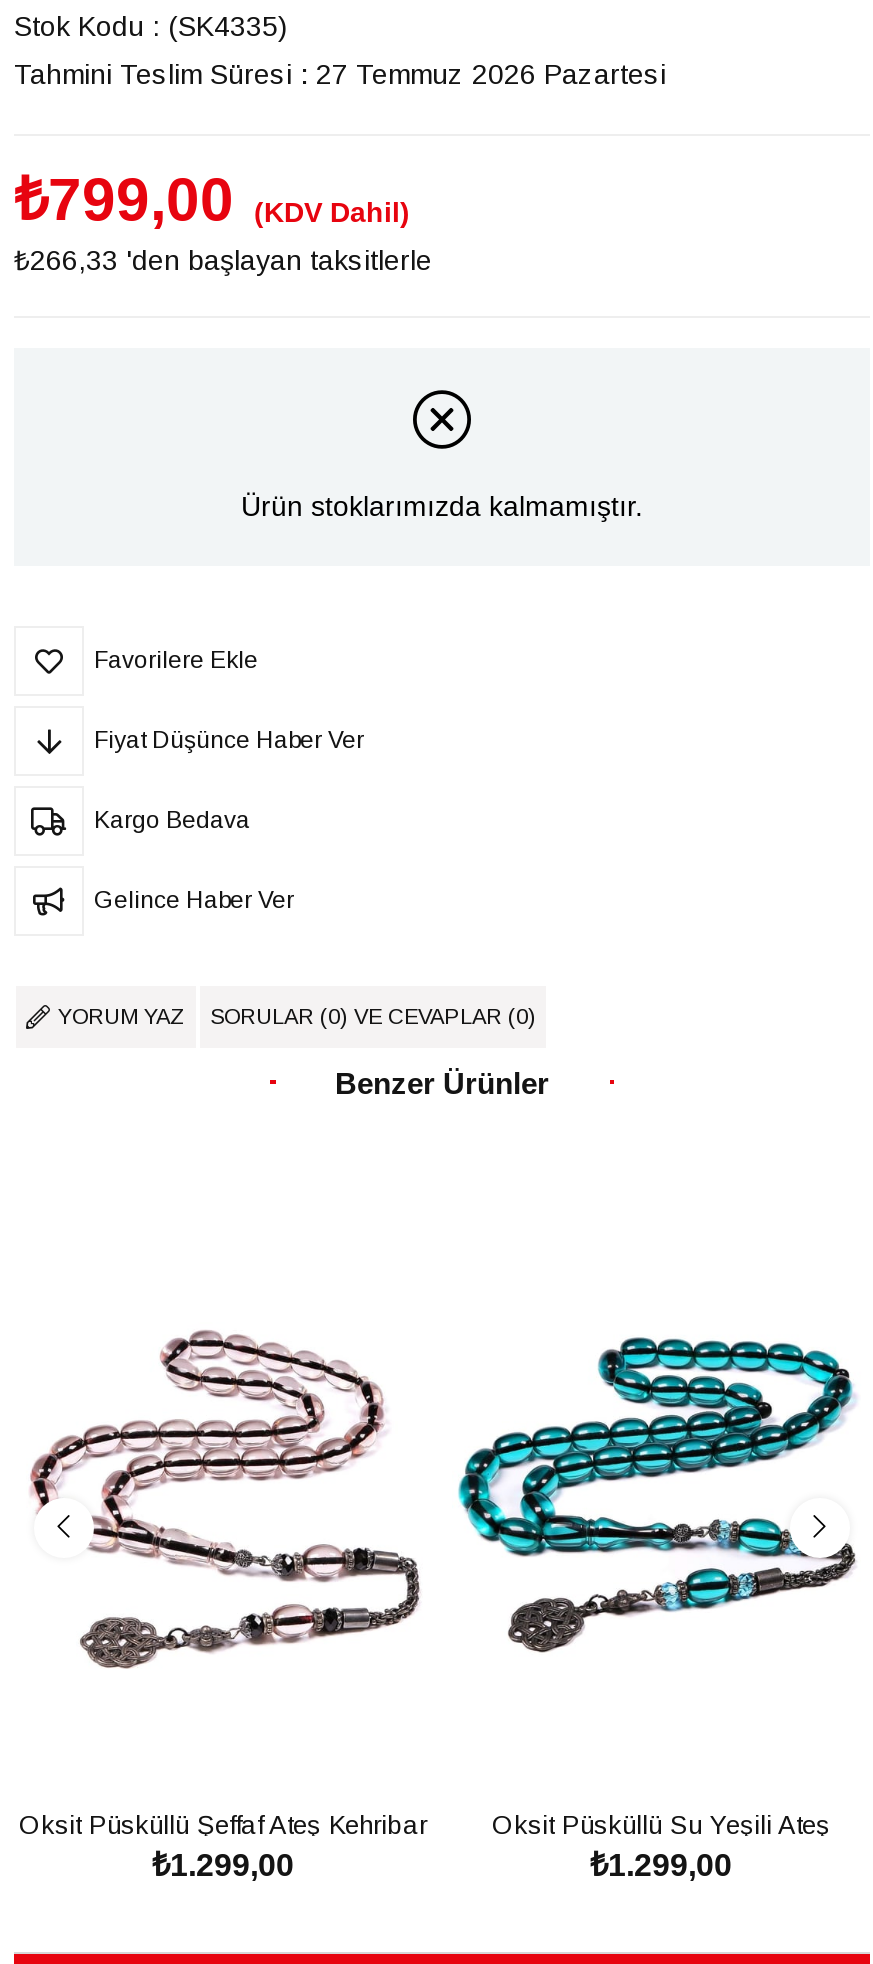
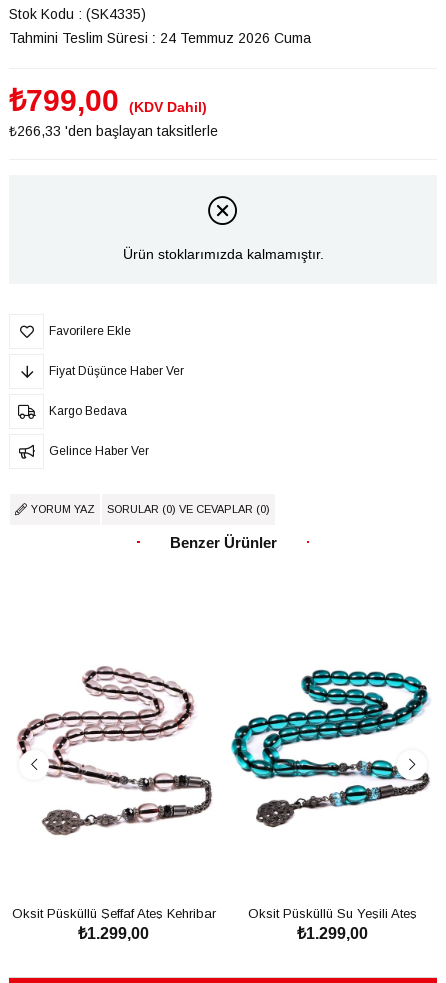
- Tahmini Teslim Süresi : 27 Temmuz 2026 Pazartesi
+ Tahmini Teslim Süresi : 24 Temmuz 2026 Cuma
